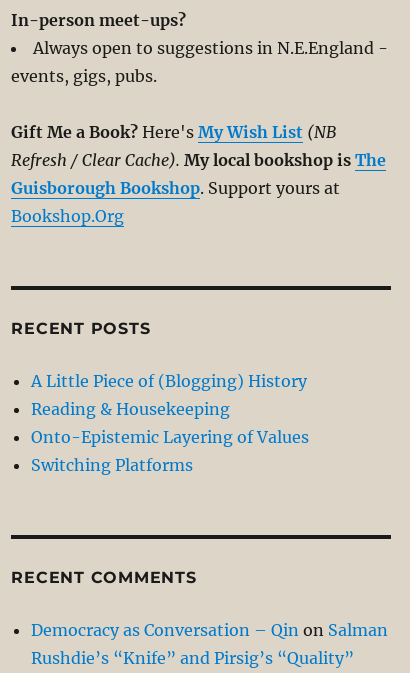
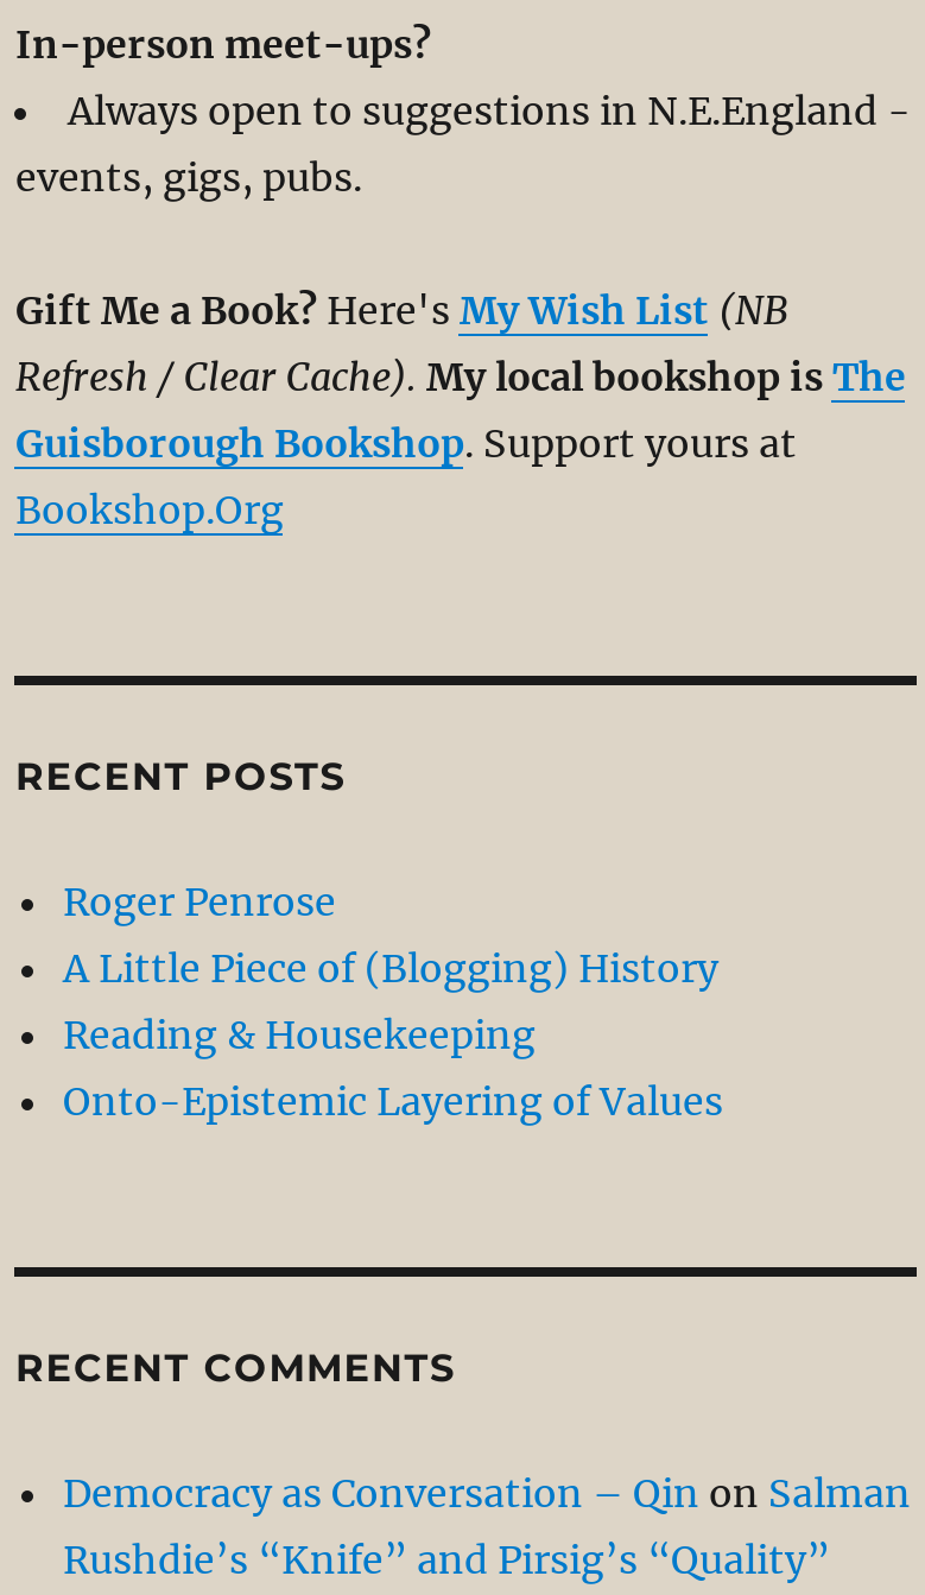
+ Roger Penrose

moved down: A Little Piece of (Blogging) History | Reading & Housekeeping | Onto-Epistemic Layering of Values

- Switching Platforms
